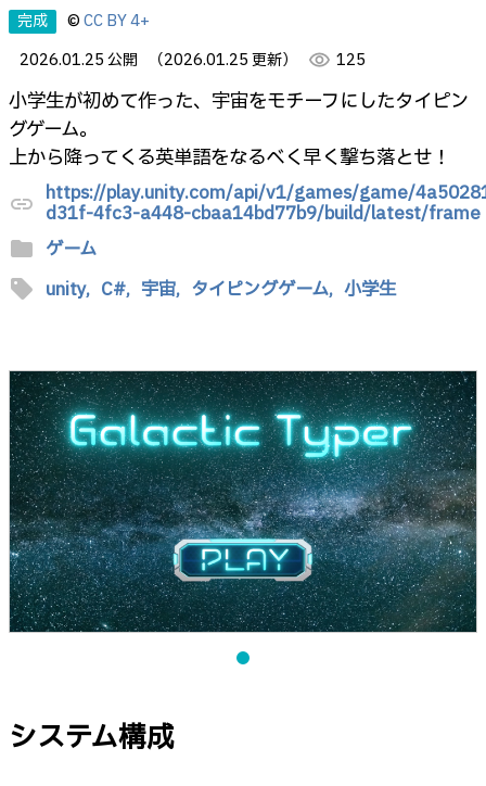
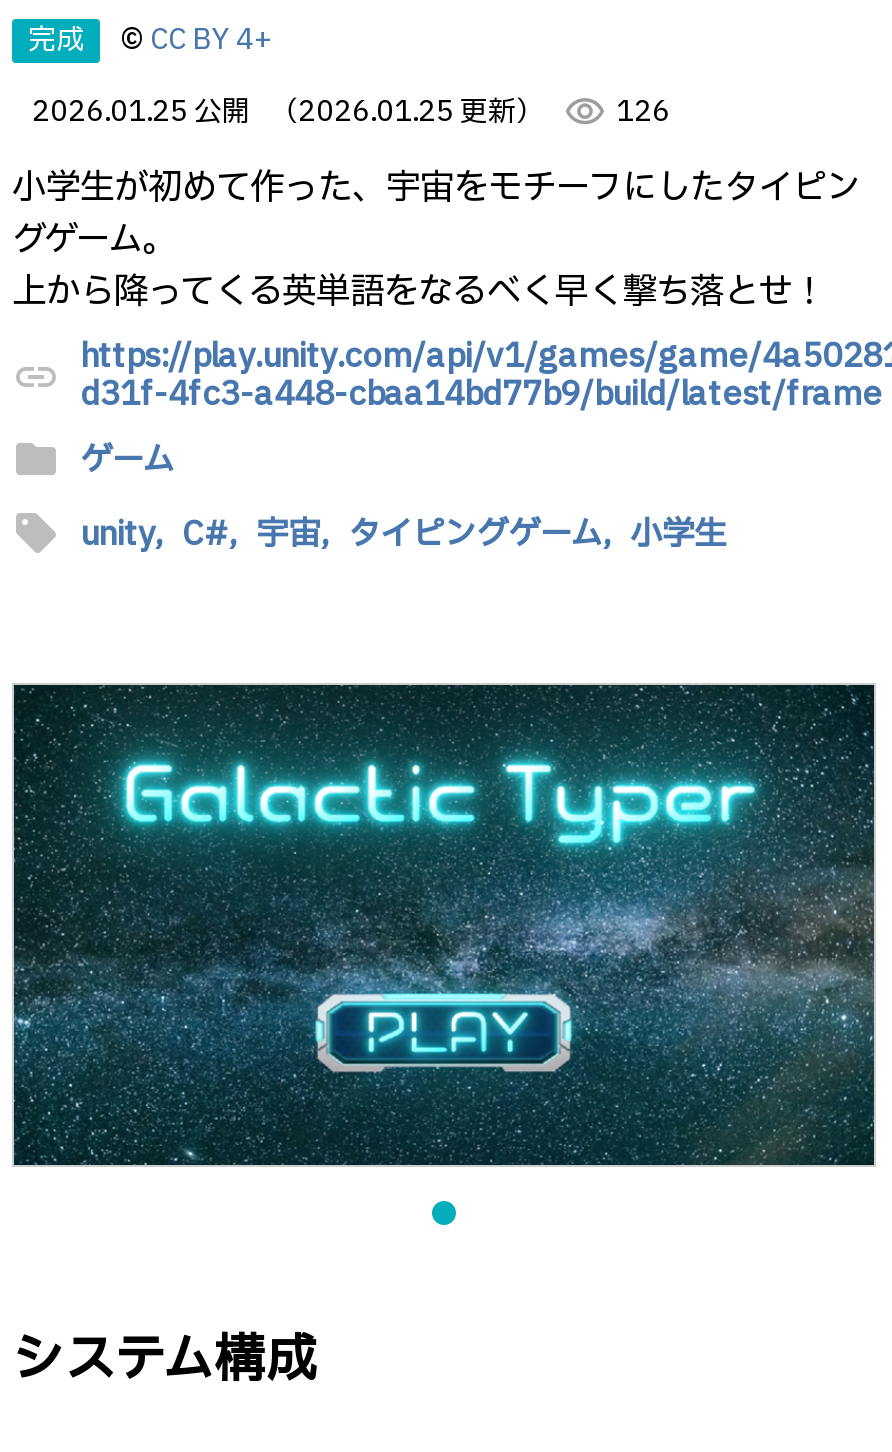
- 2026.01.25 公開 （2026.01.25 更新） visibility 125
+ 2026.01.25 公開 （2026.01.25 更新） visibility 126
